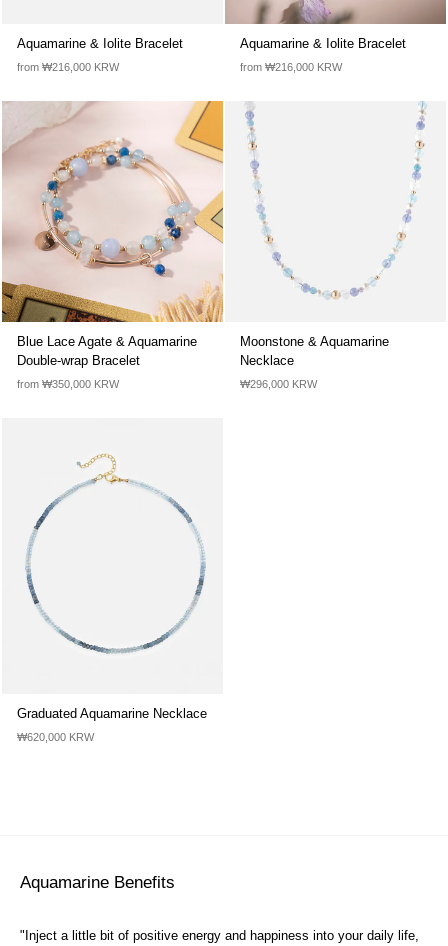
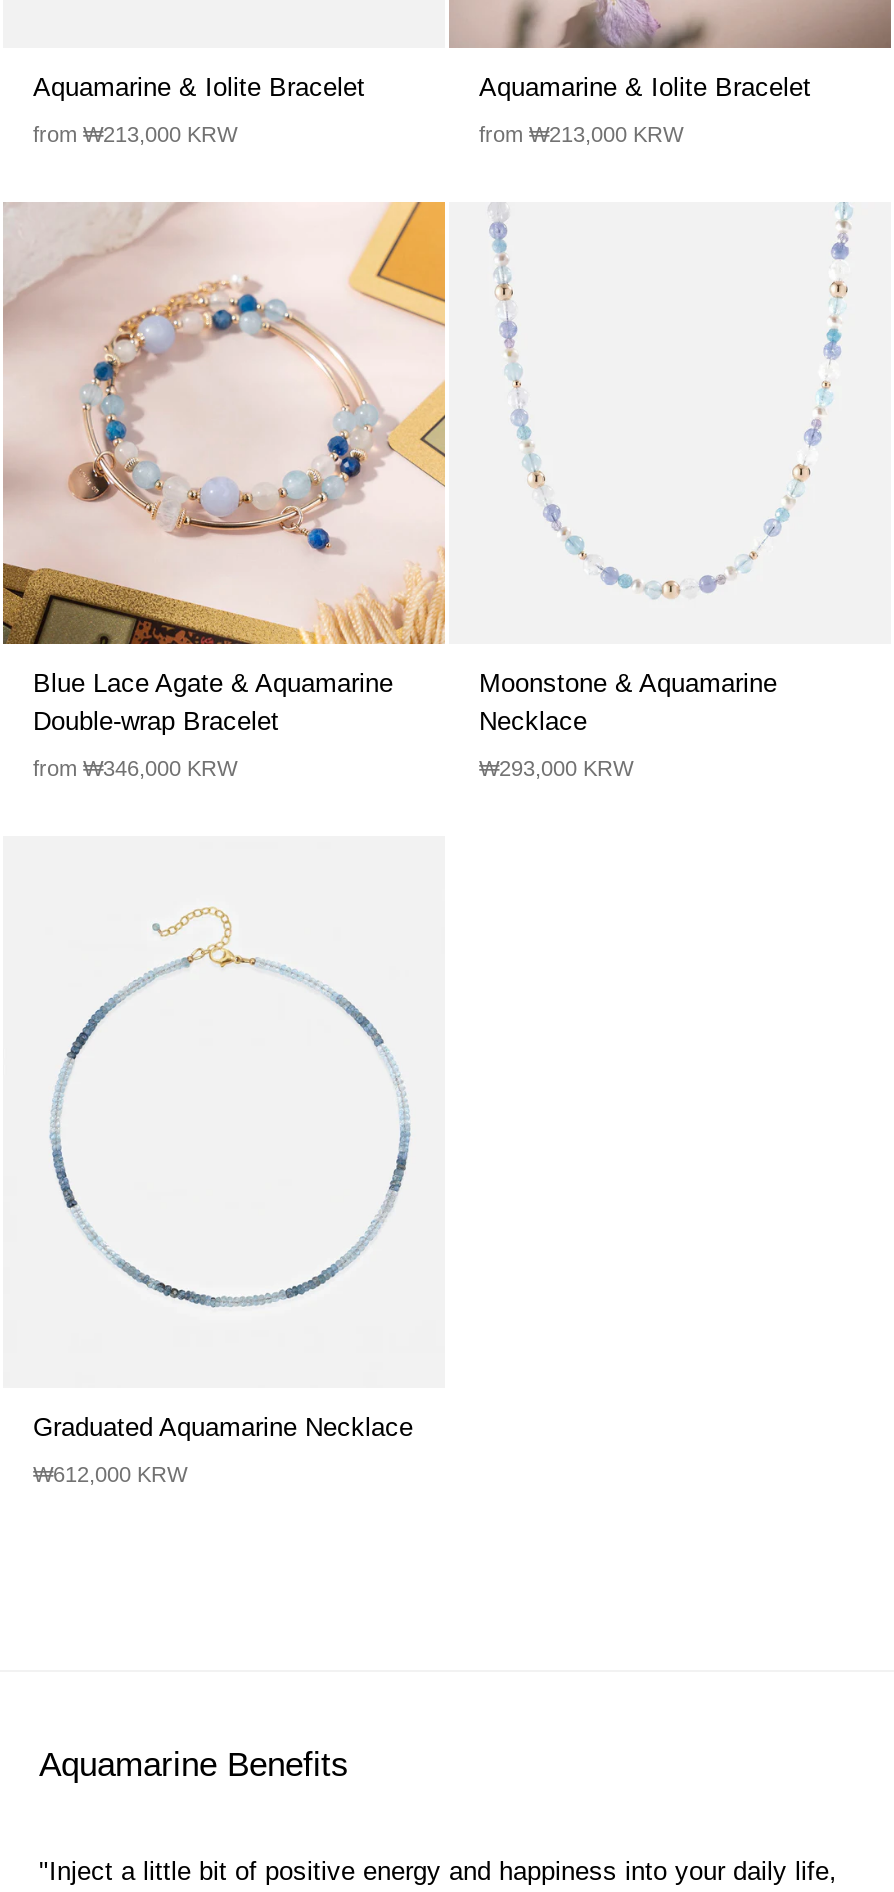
- from ₩216,000 KRW
+ from ₩213,000 KRW

- from ₩216,000 KRW
+ from ₩213,000 KRW

- from ₩350,000 KRW
+ from ₩346,000 KRW

- ₩296,000 KRW
+ ₩293,000 KRW

- ₩620,000 KRW
+ ₩612,000 KRW
